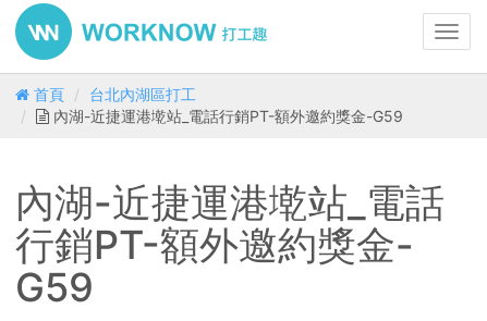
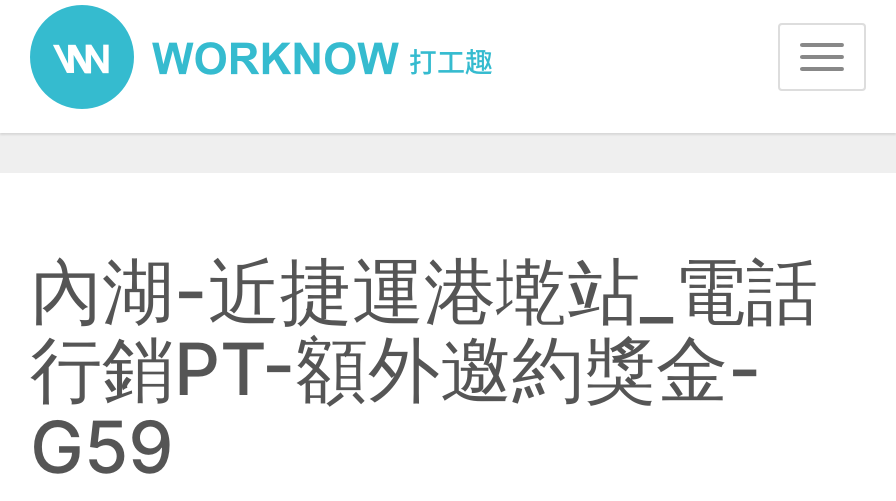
- 首頁
- 台北內湖區打工
- 內湖-近捷運港墘站_電話行銷PT-額外邀約獎金-G59
